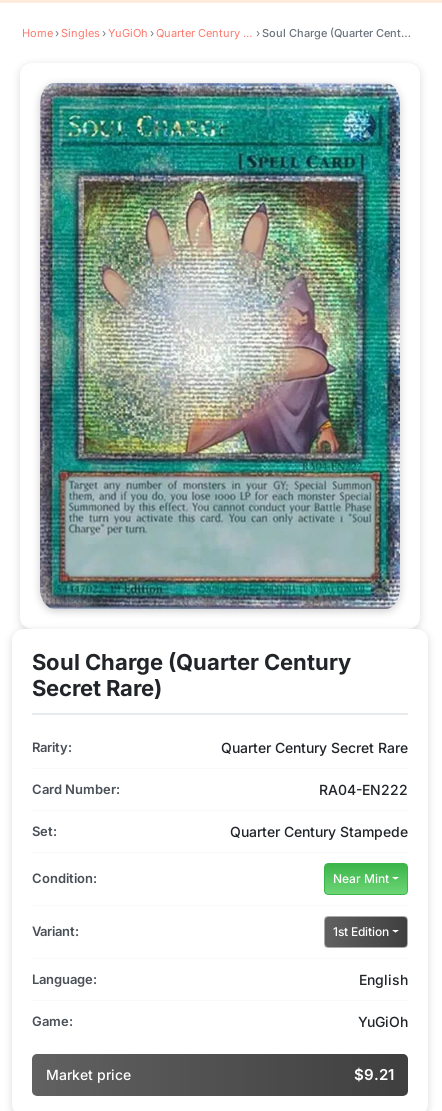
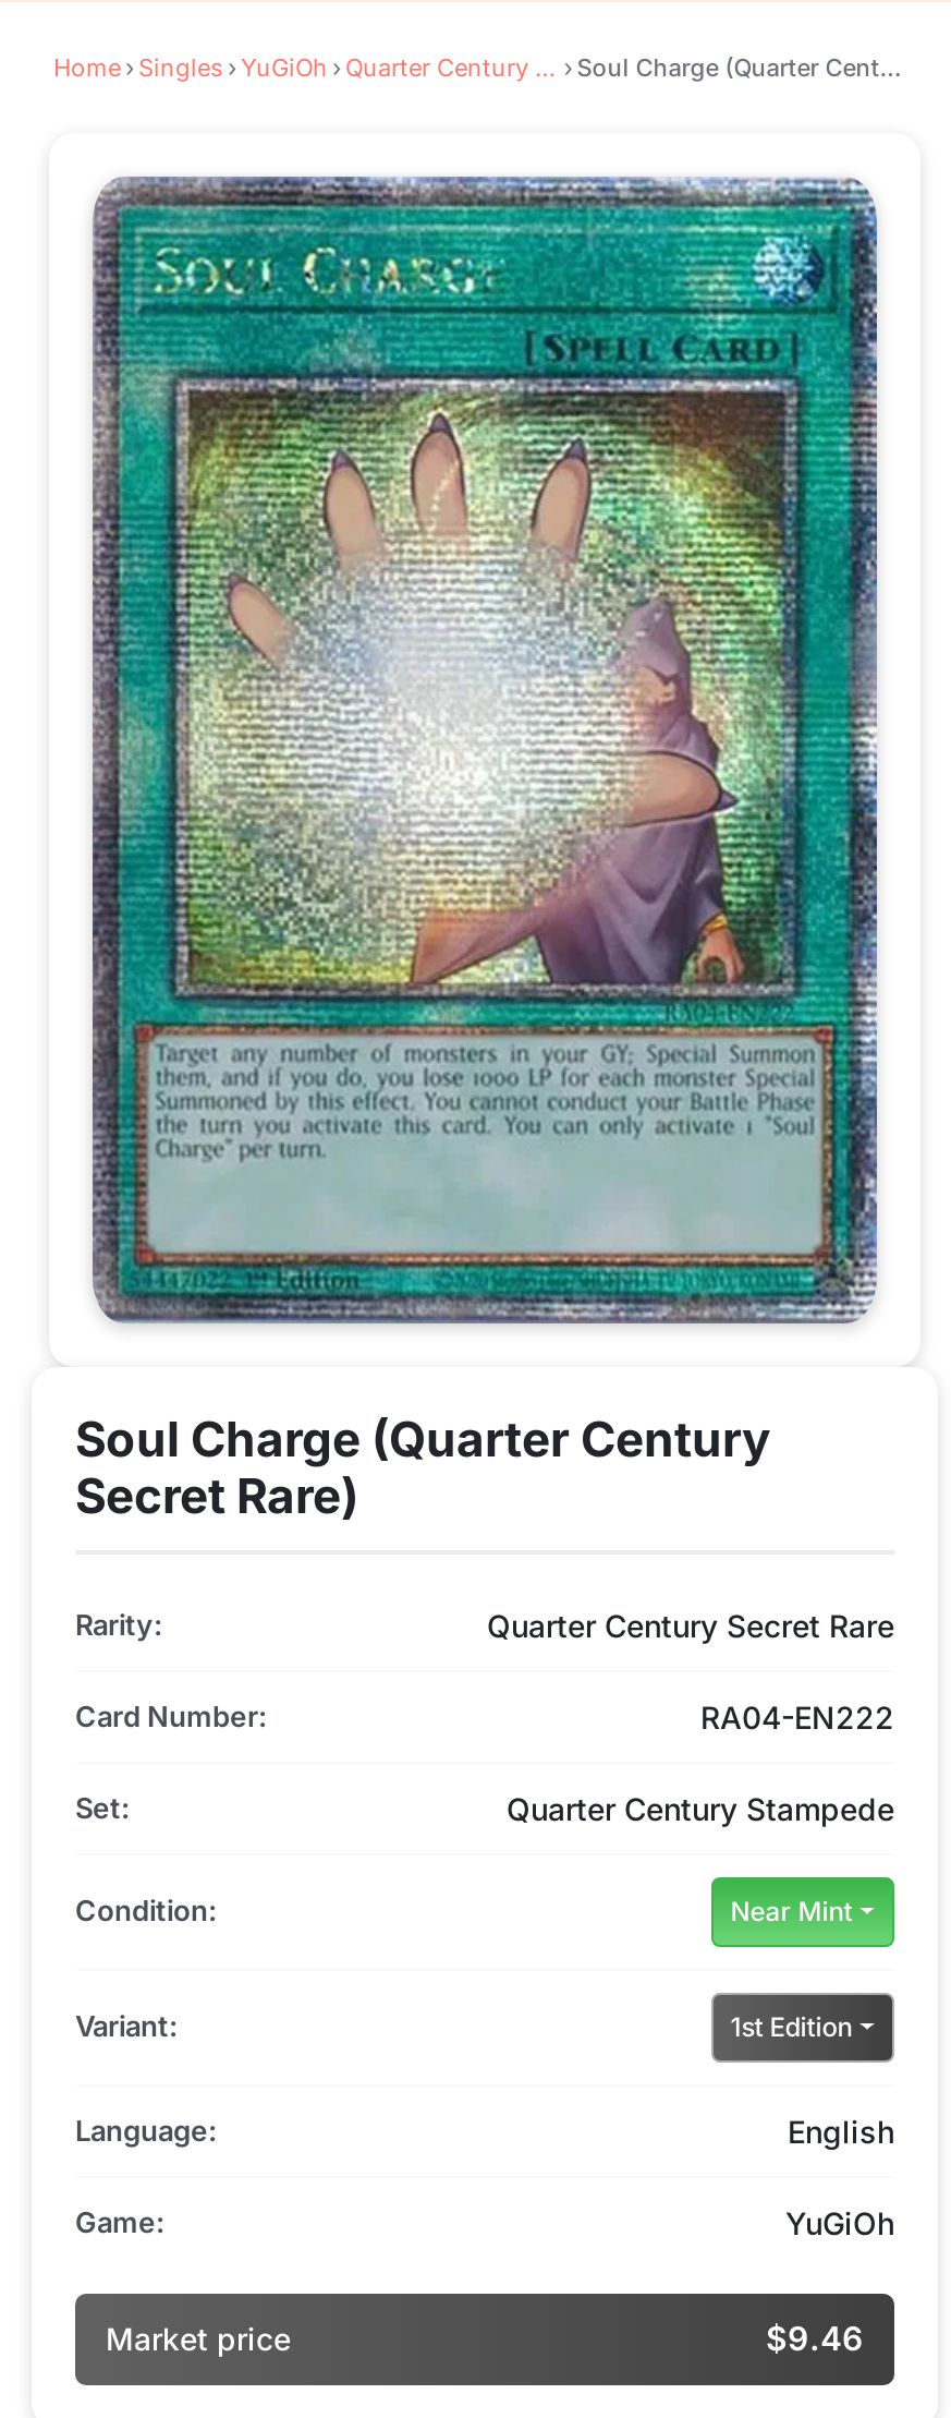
- $9.21
+ $9.46
